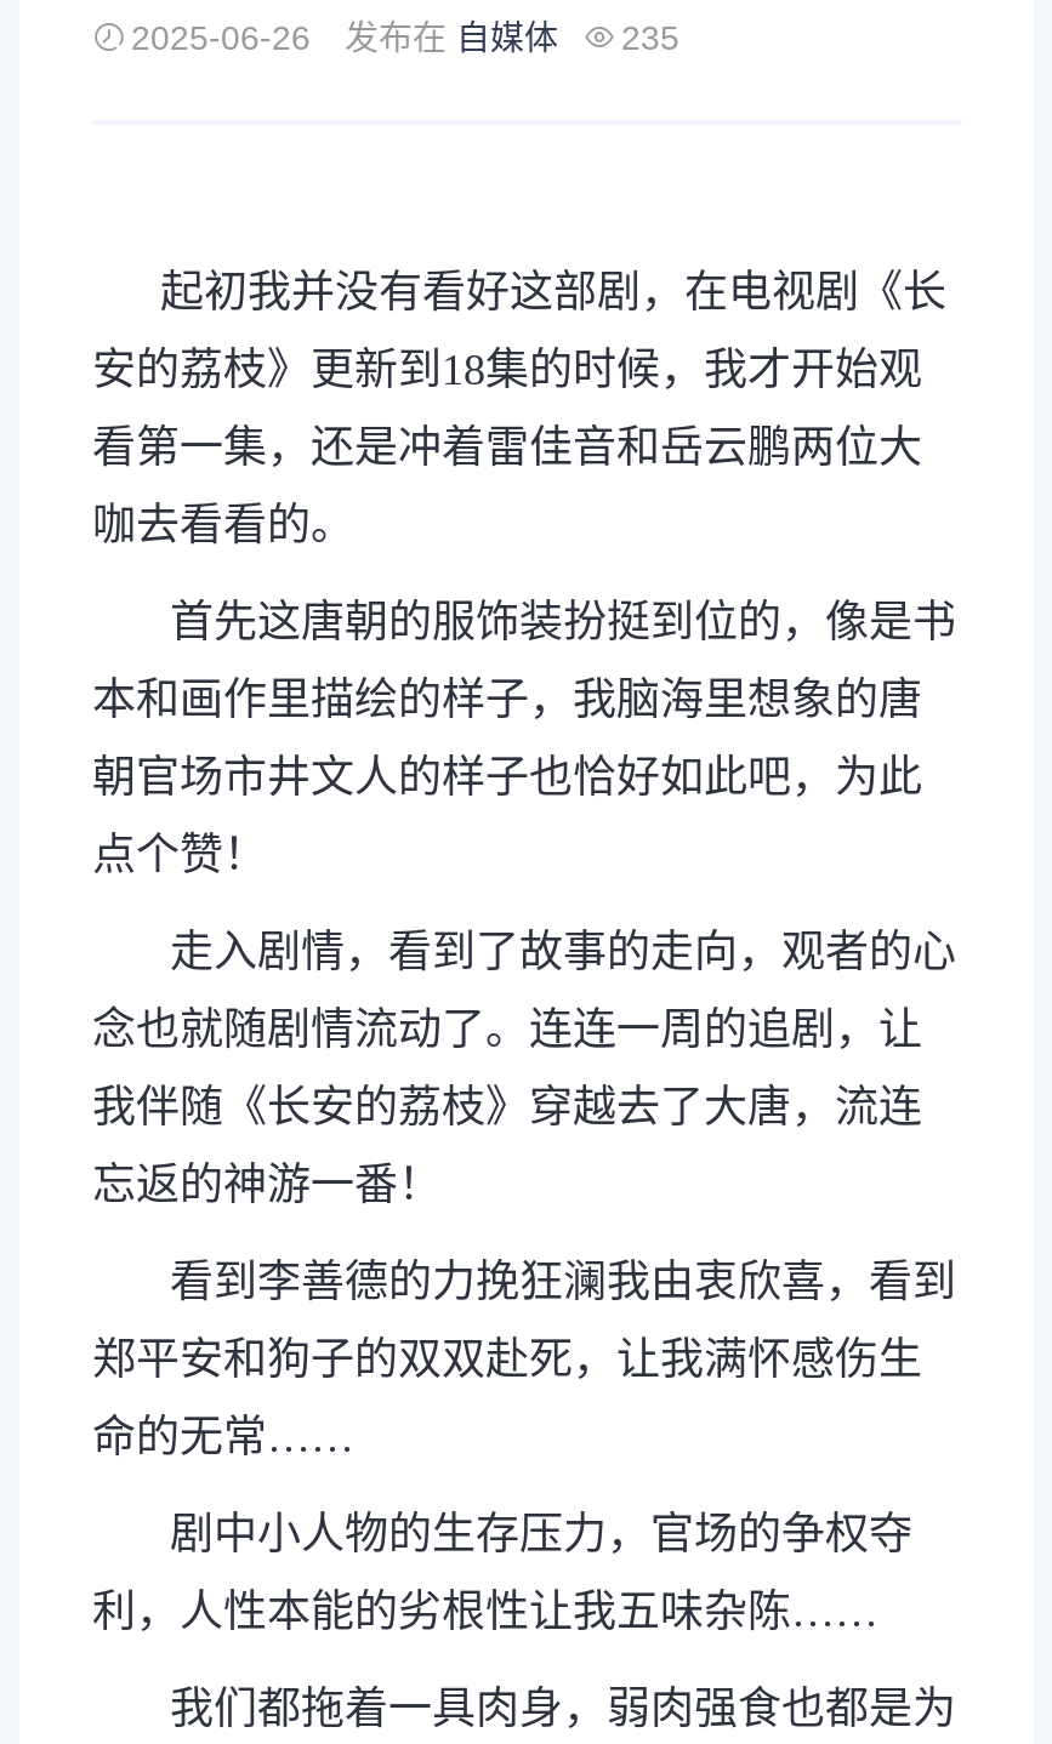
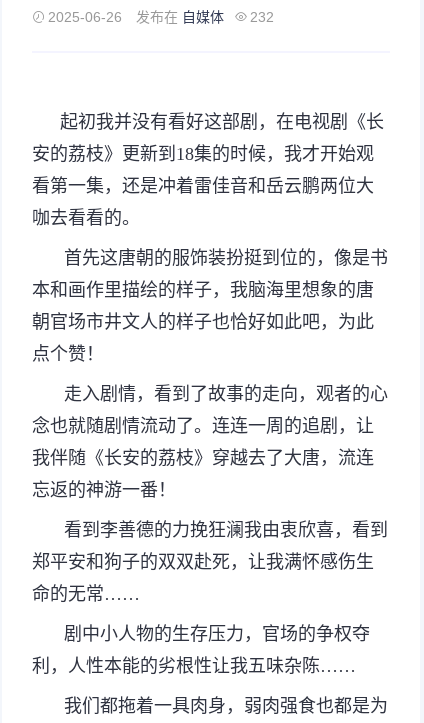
- 2025-06-26 发布在自媒体 235
+ 2025-06-26 发布在自媒体 232
